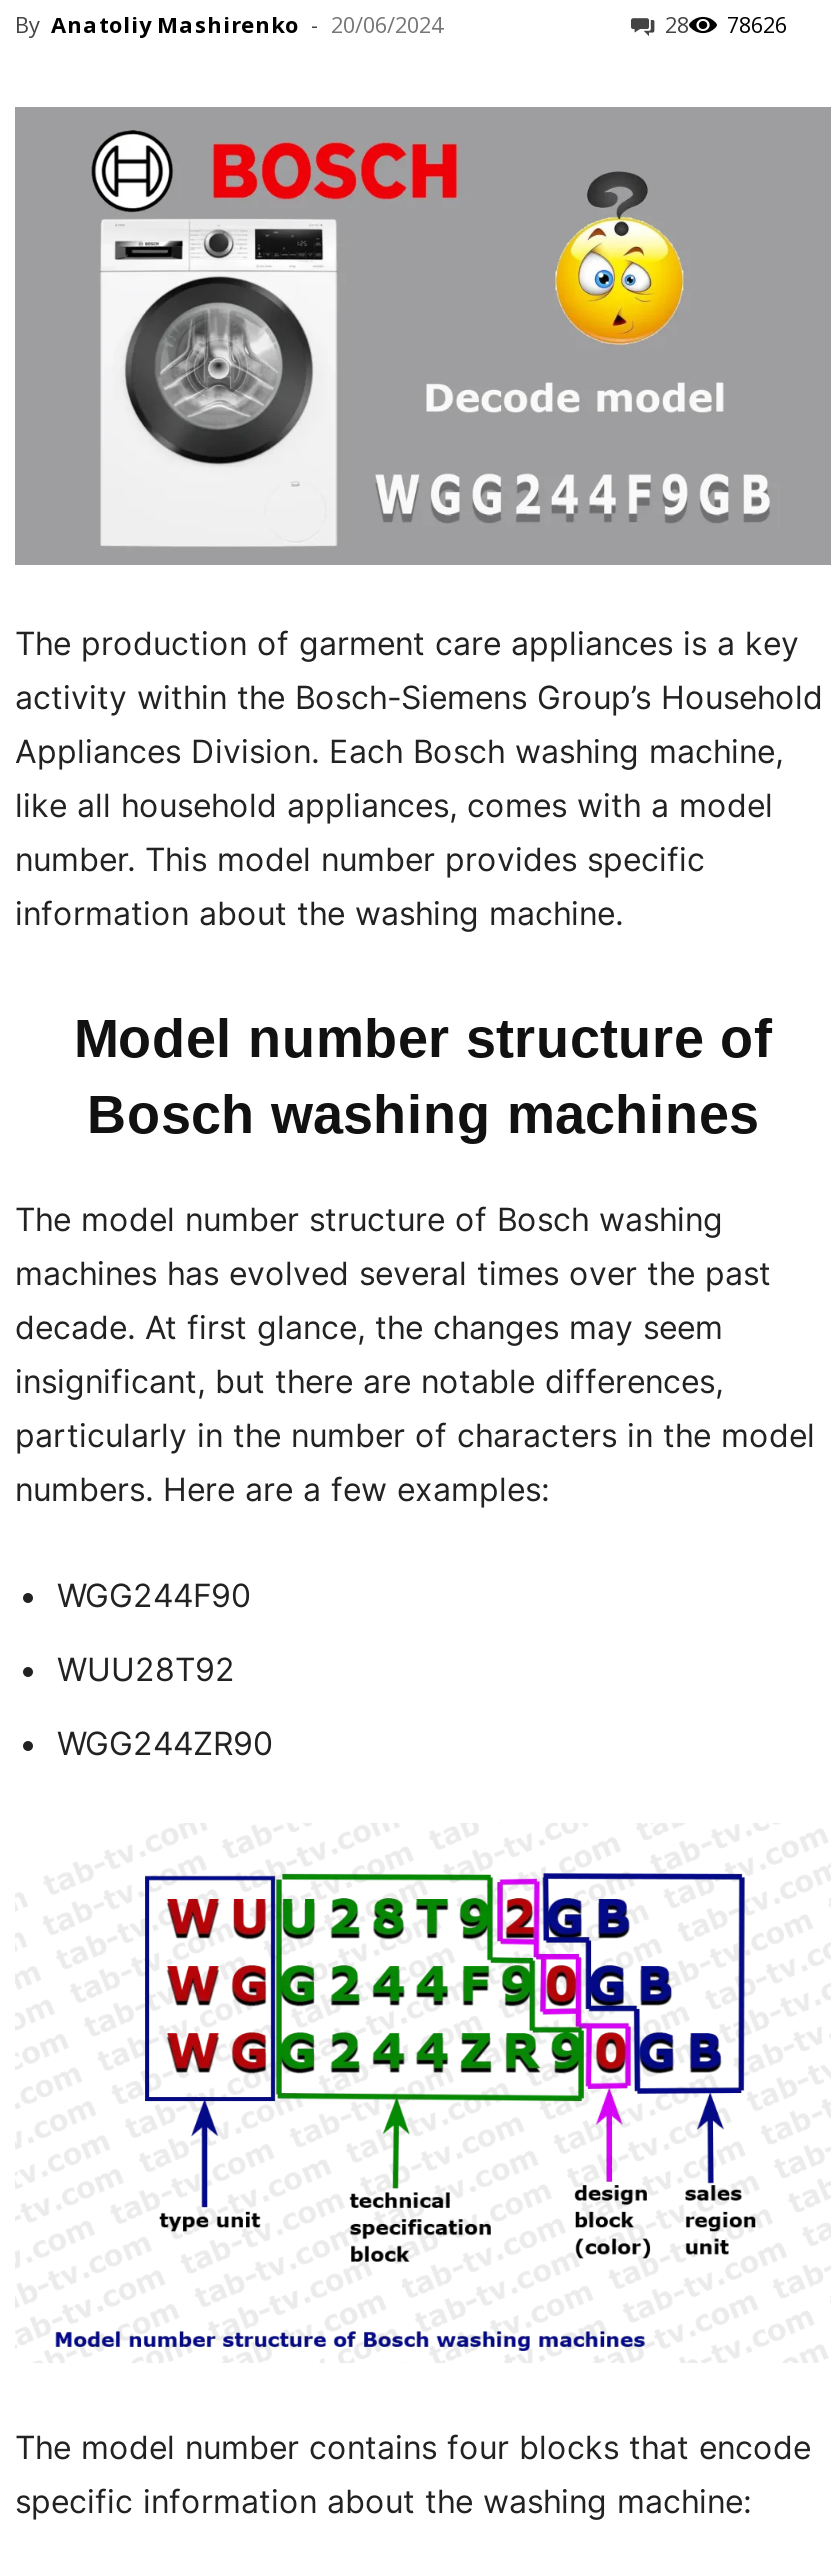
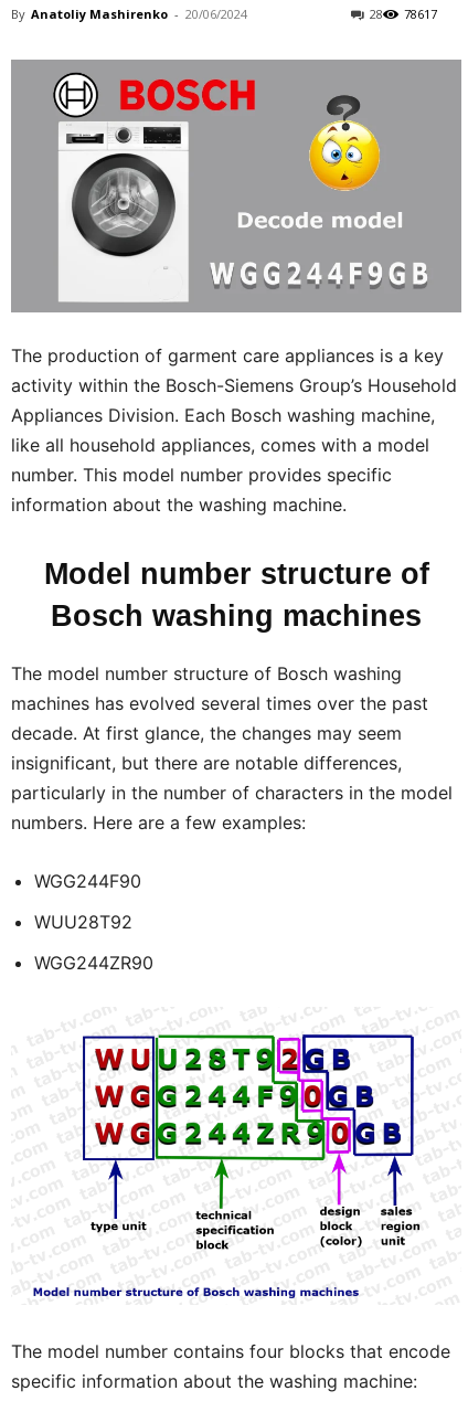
- 28 78626
+ 28 78617
